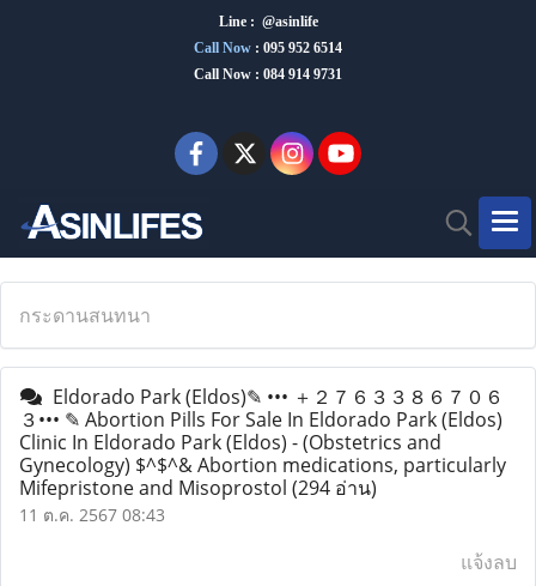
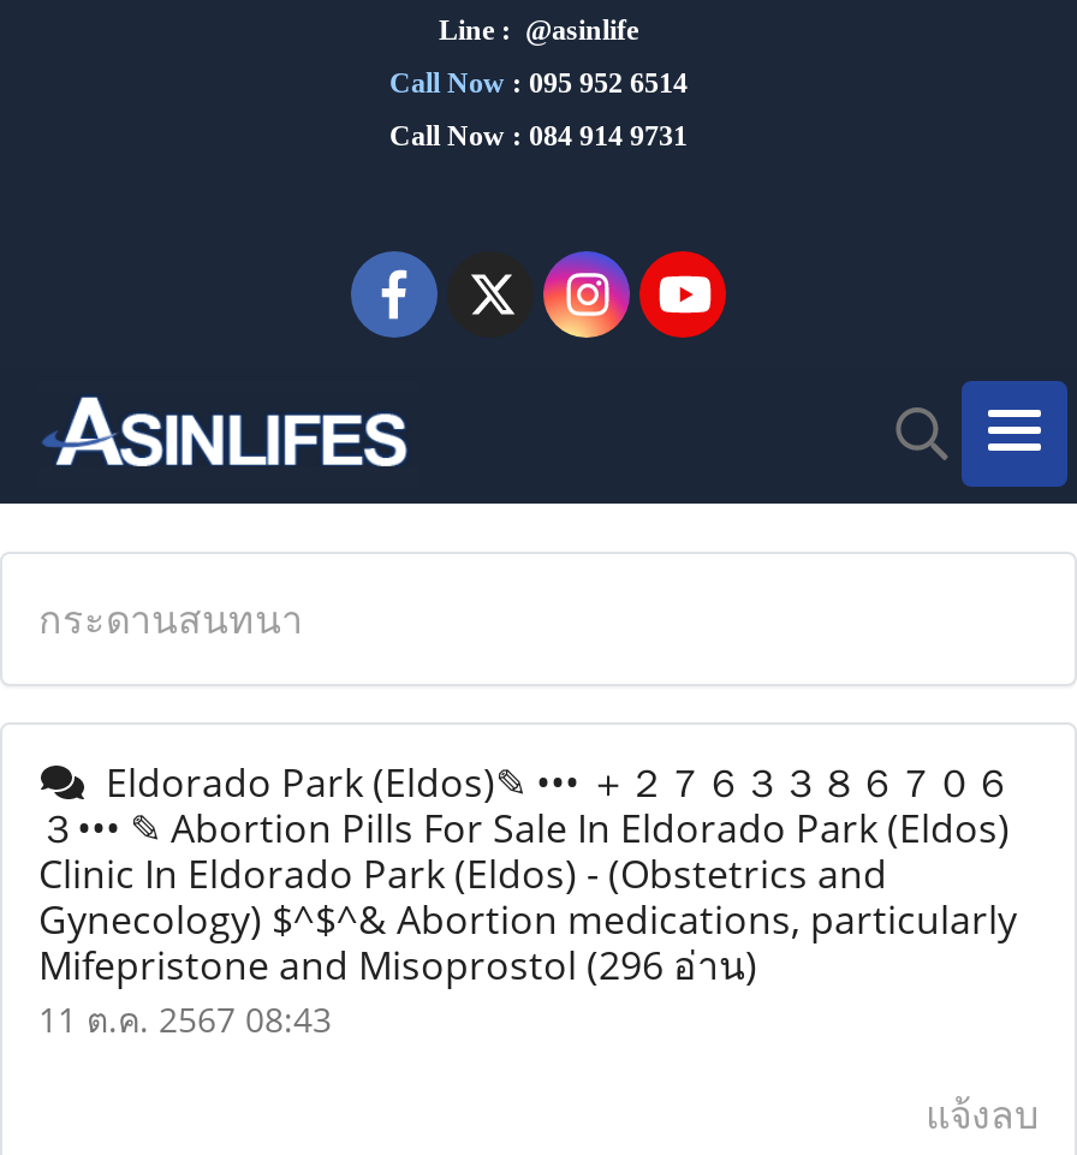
- Mifepristone and Misoprostol (294 อ่าน)
+ Mifepristone and Misoprostol (296 อ่าน)
